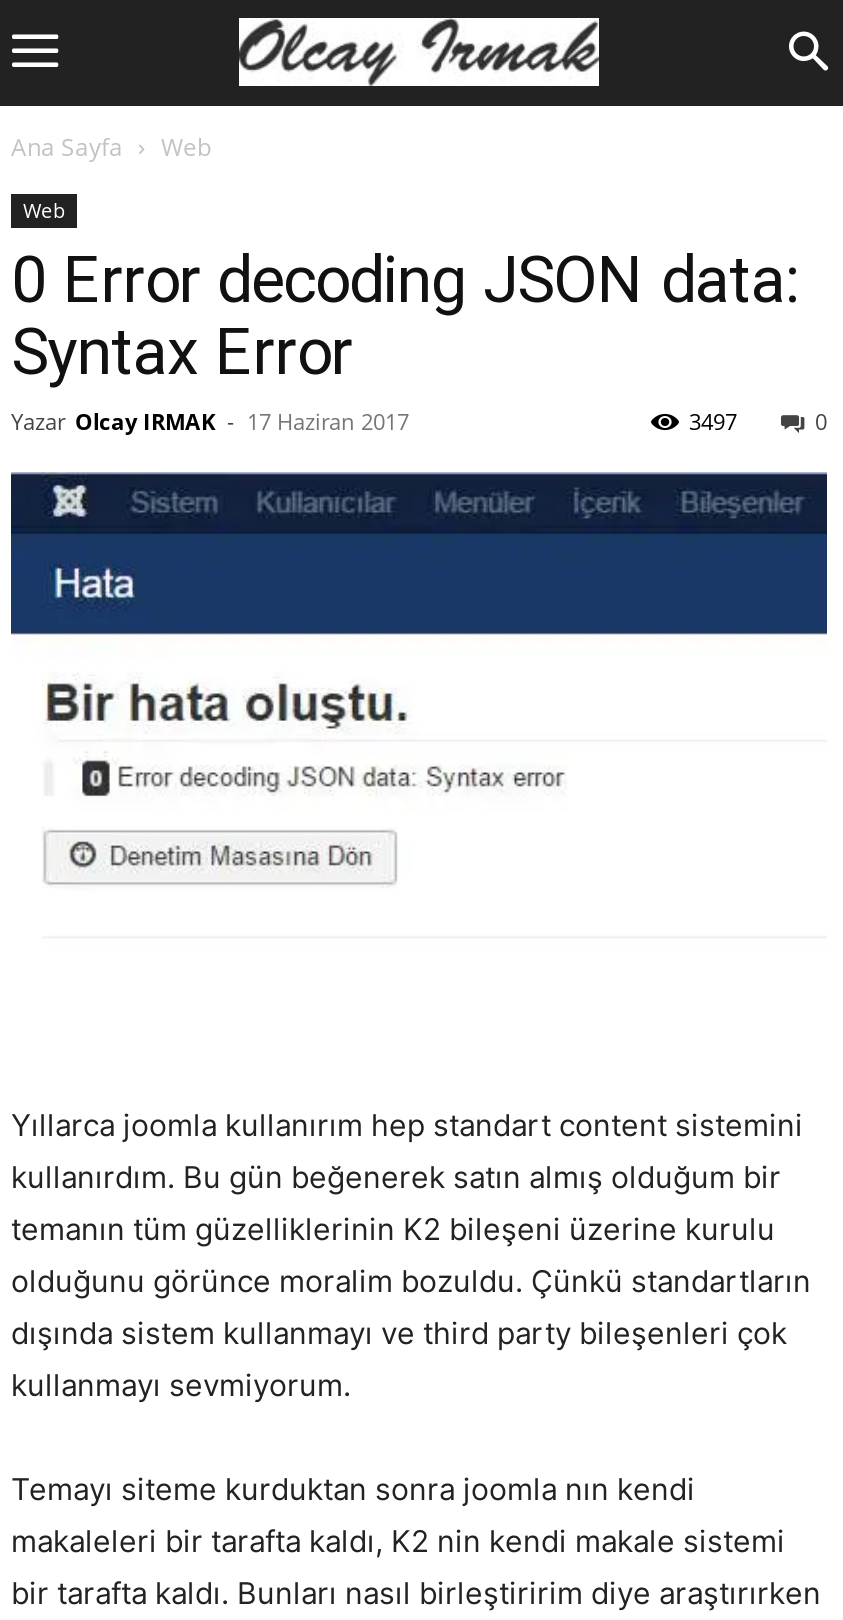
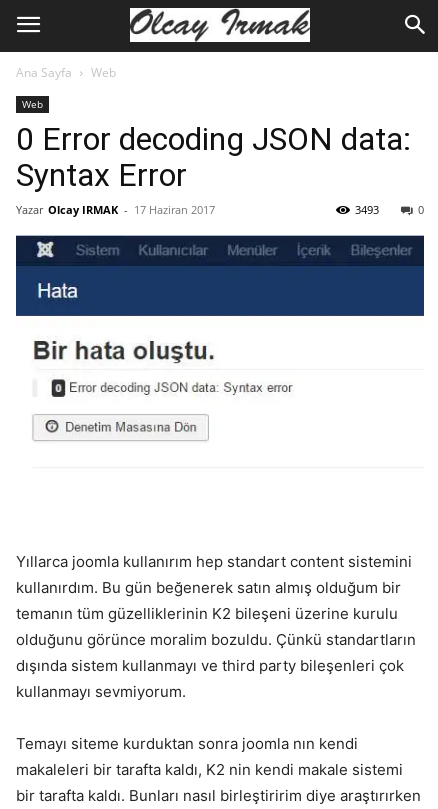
- 3497
+ 3493
